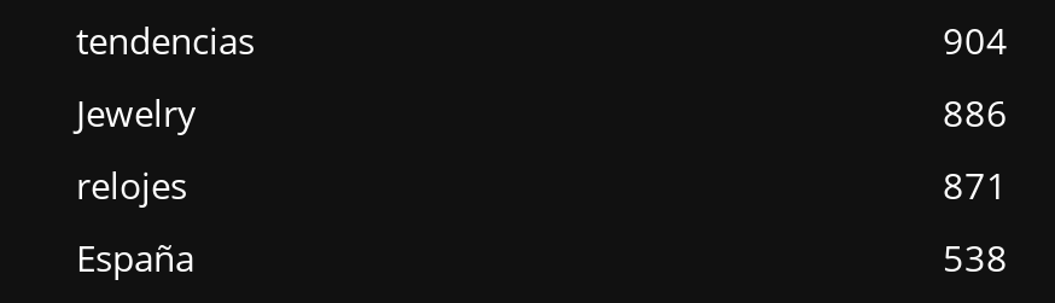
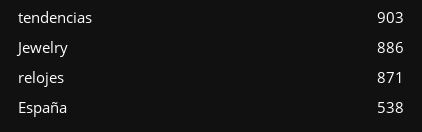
- 904
+ 903
